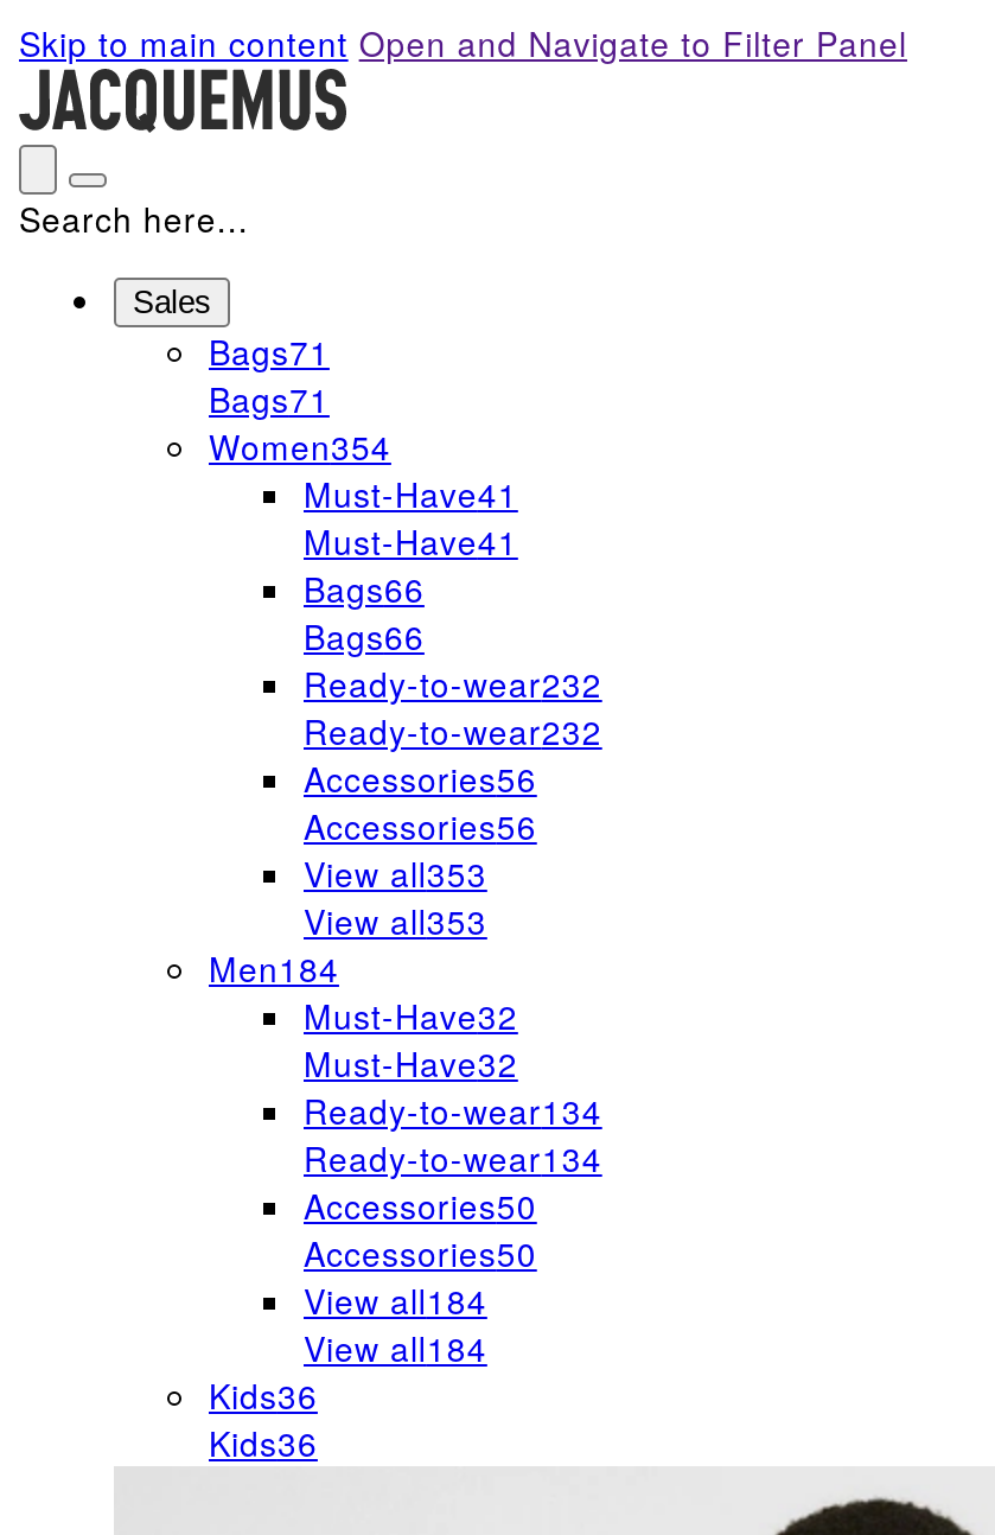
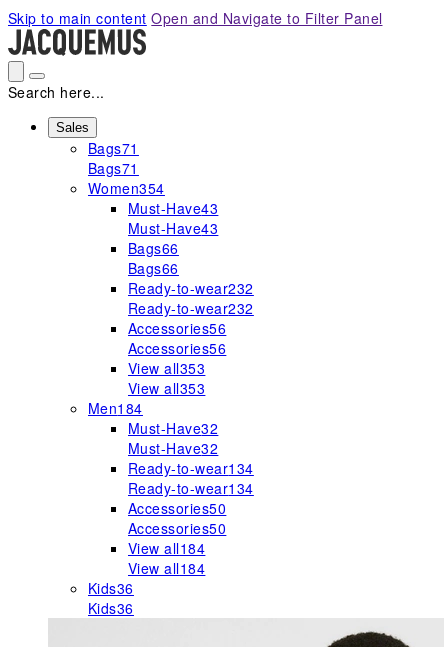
- Must-Have41
+ Must-Have43

- Must-Have41
+ Must-Have43
